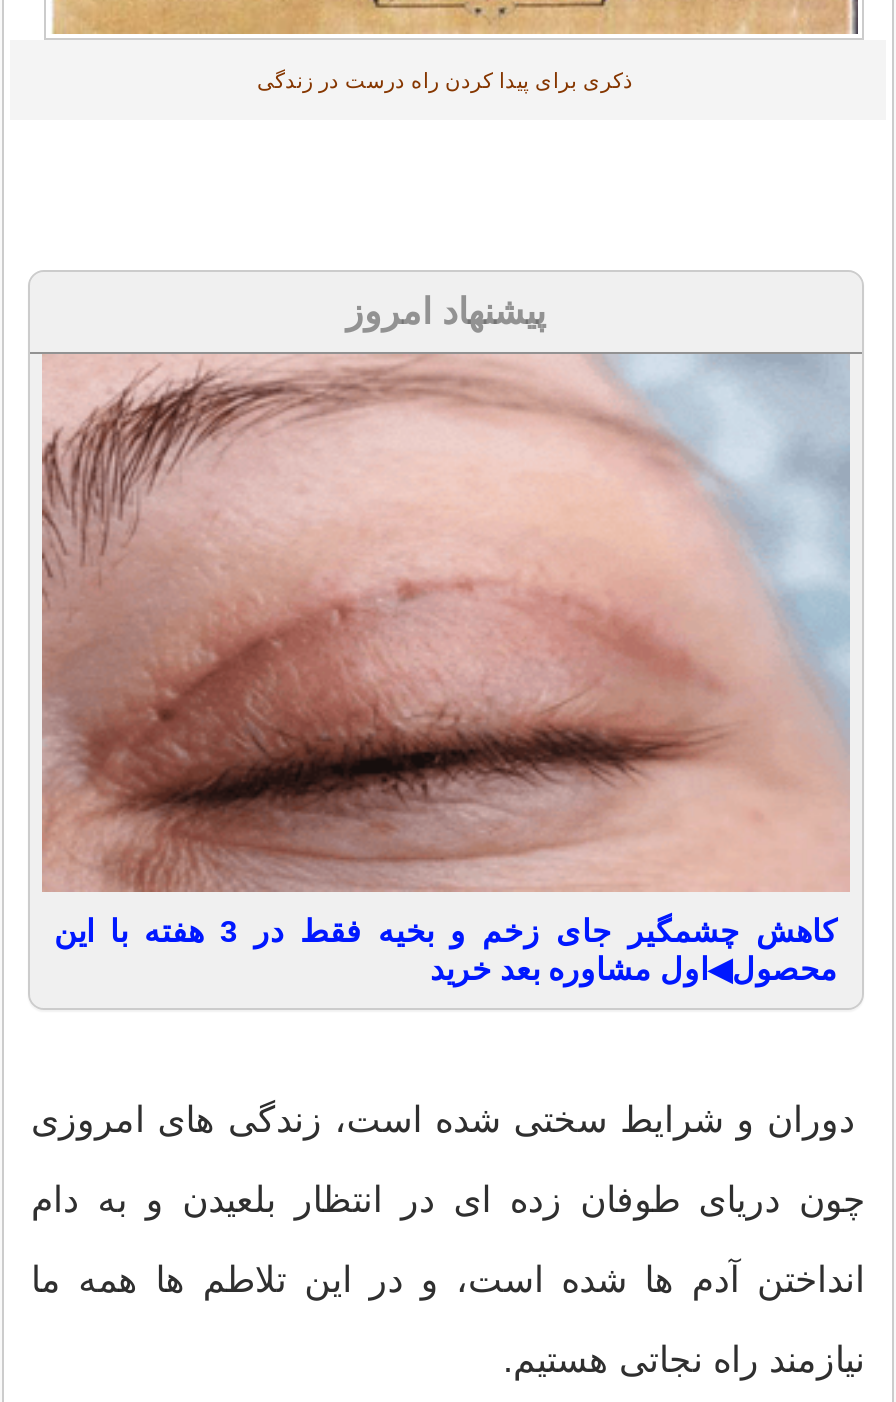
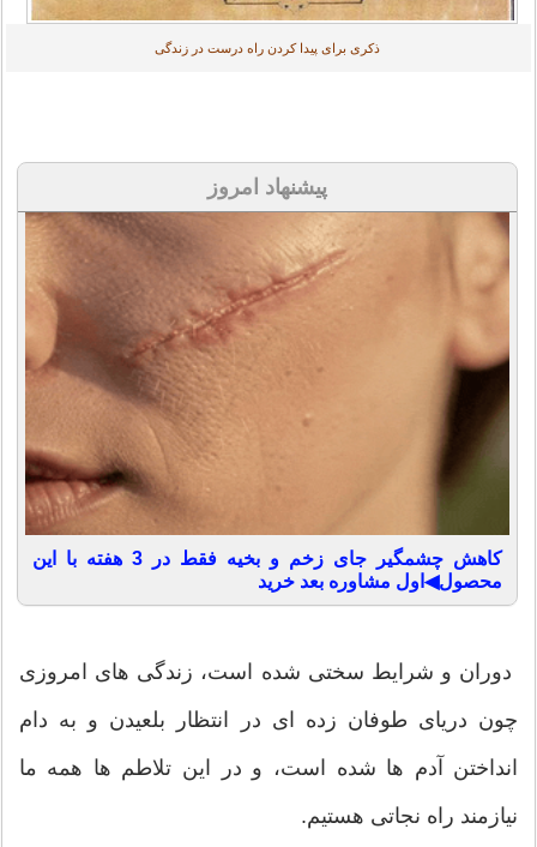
- [image]
+ [image]
